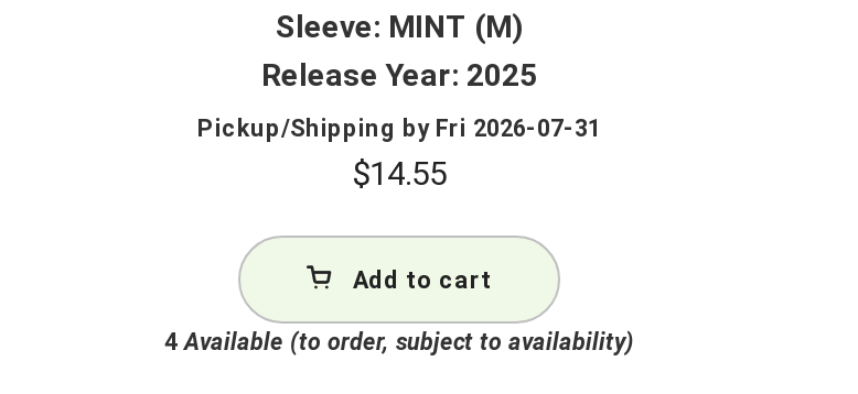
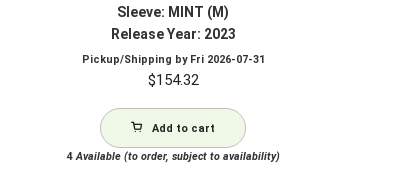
- Release Year: 2025
+ Release Year: 2023

- $14.55
+ $154.32
